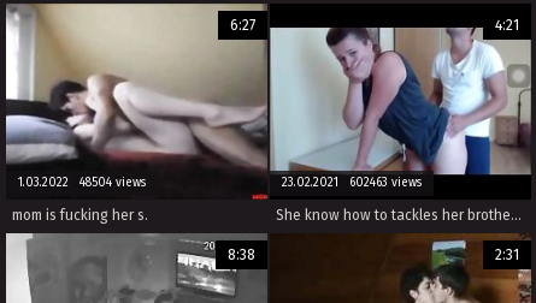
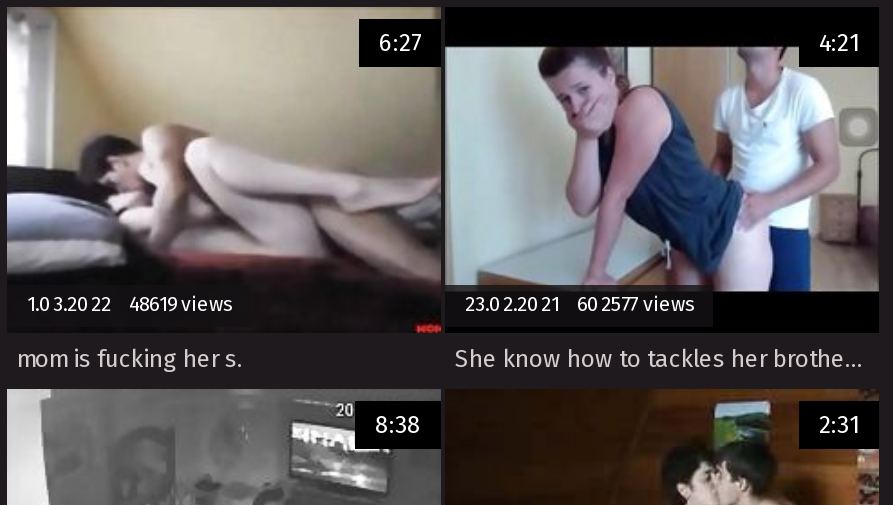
- 1.03.2022 48504 views
+ 1.03.2022 48619 views

- 23.02.2021 602463 views
+ 23.02.2021 602577 views
